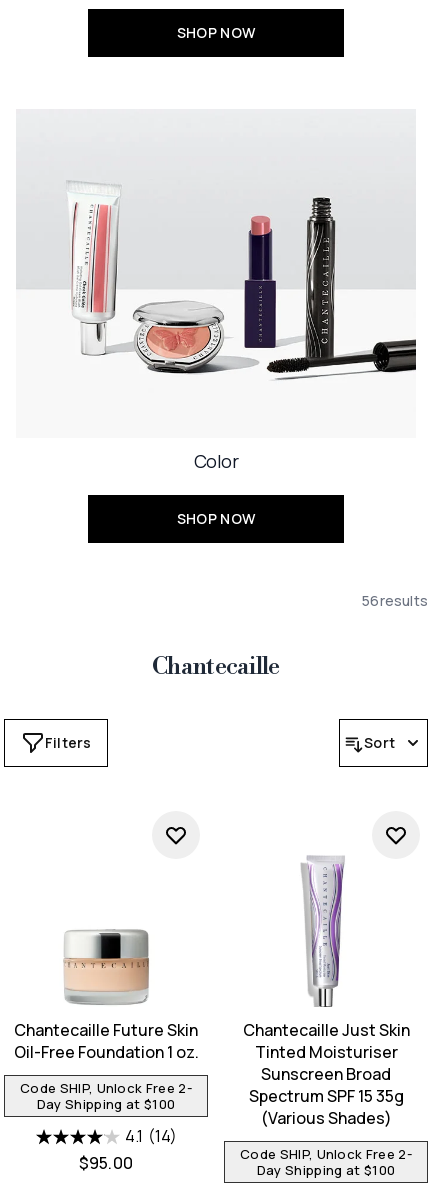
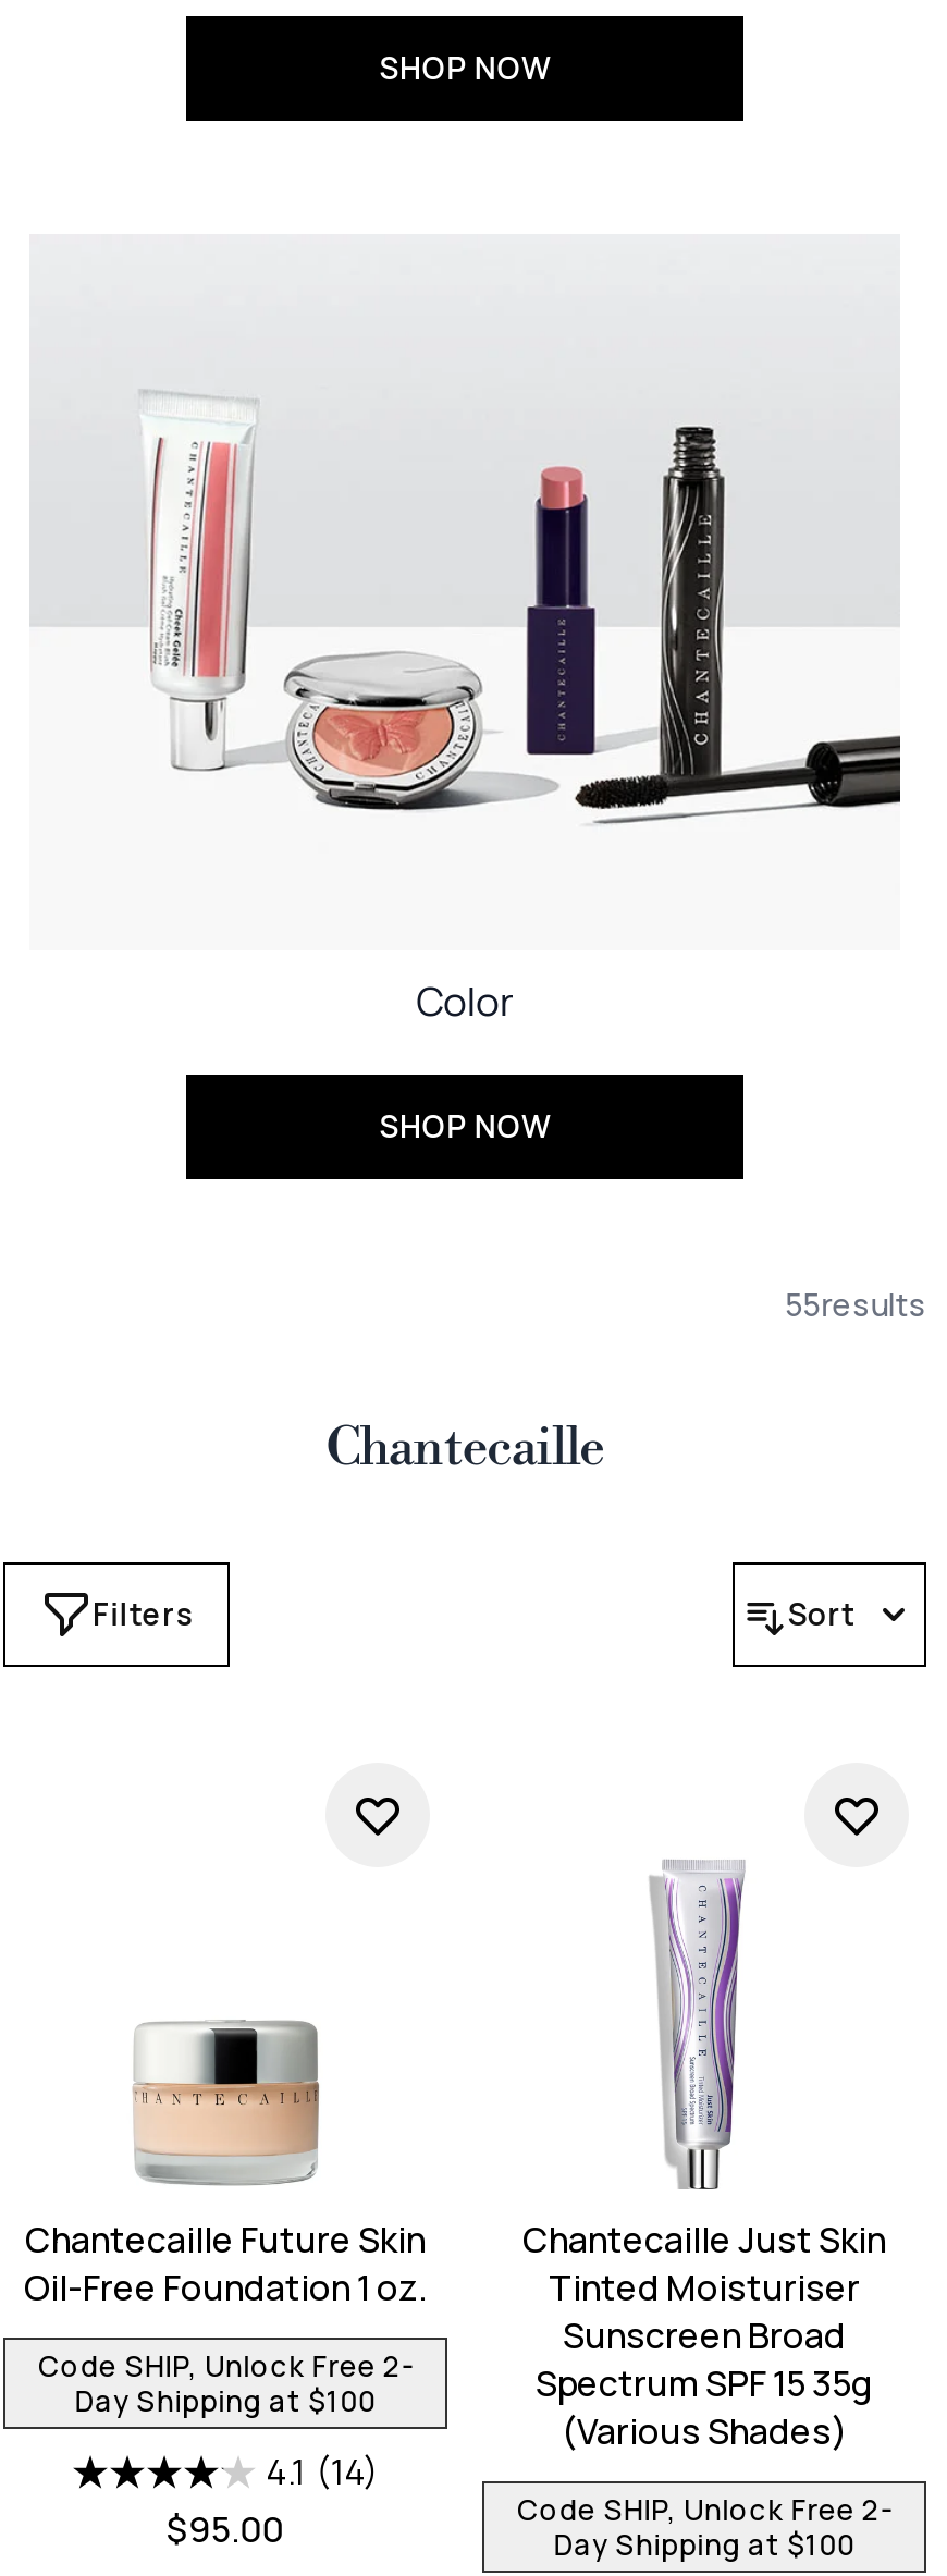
- 56results
+ 55results
